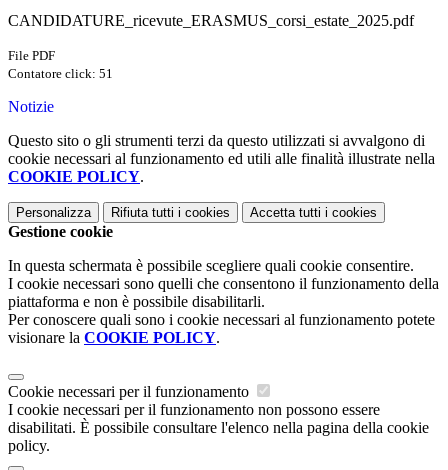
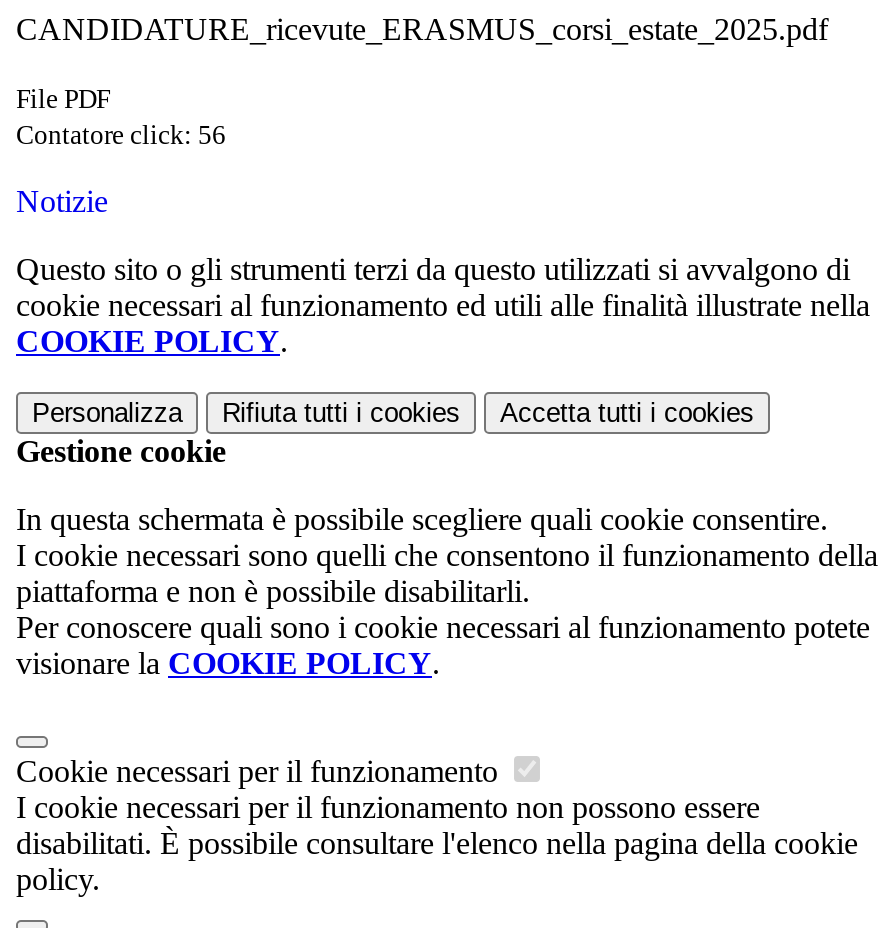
- Contatore click: 51
+ Contatore click: 56
